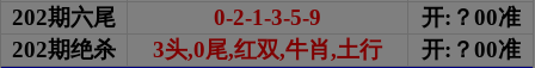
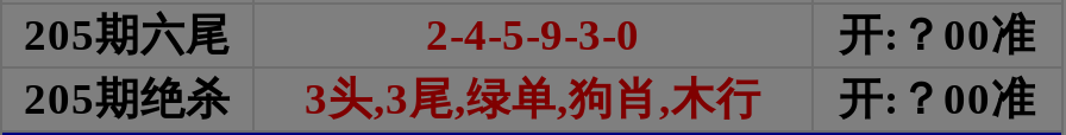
- 202期六尾
+ 205期六尾

- 0-2-1-3-5-9
+ 2-4-5-9-3-0

- 202期绝杀
+ 205期绝杀

- 3头,0尾,红双,牛肖,土行
+ 3头,3尾,绿单,狗肖,木行
